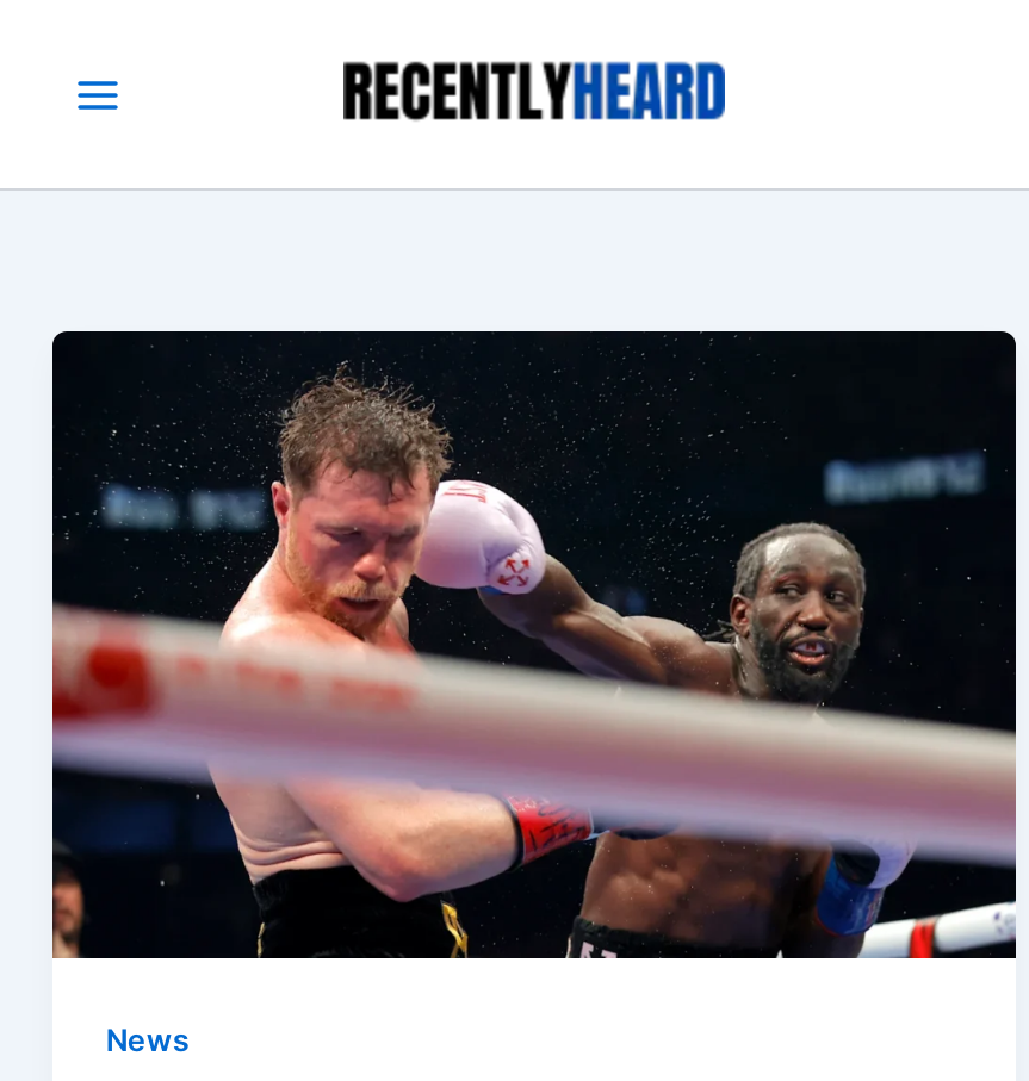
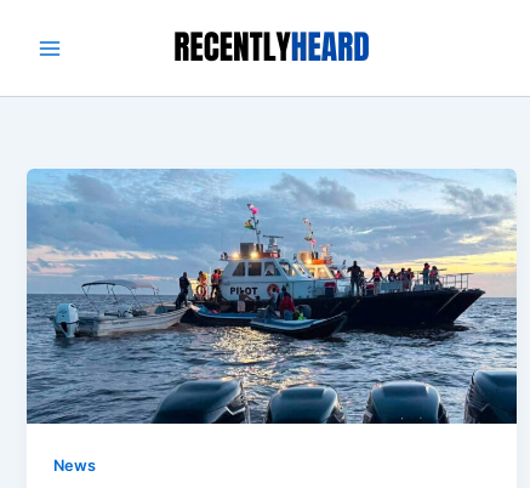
- [image]
+ [image]
